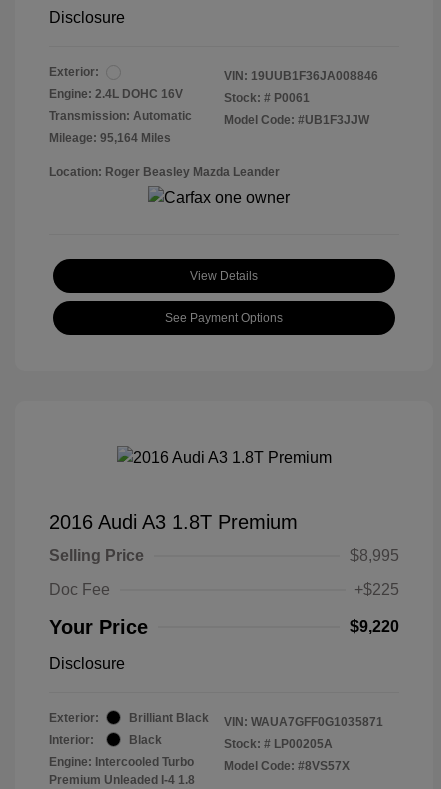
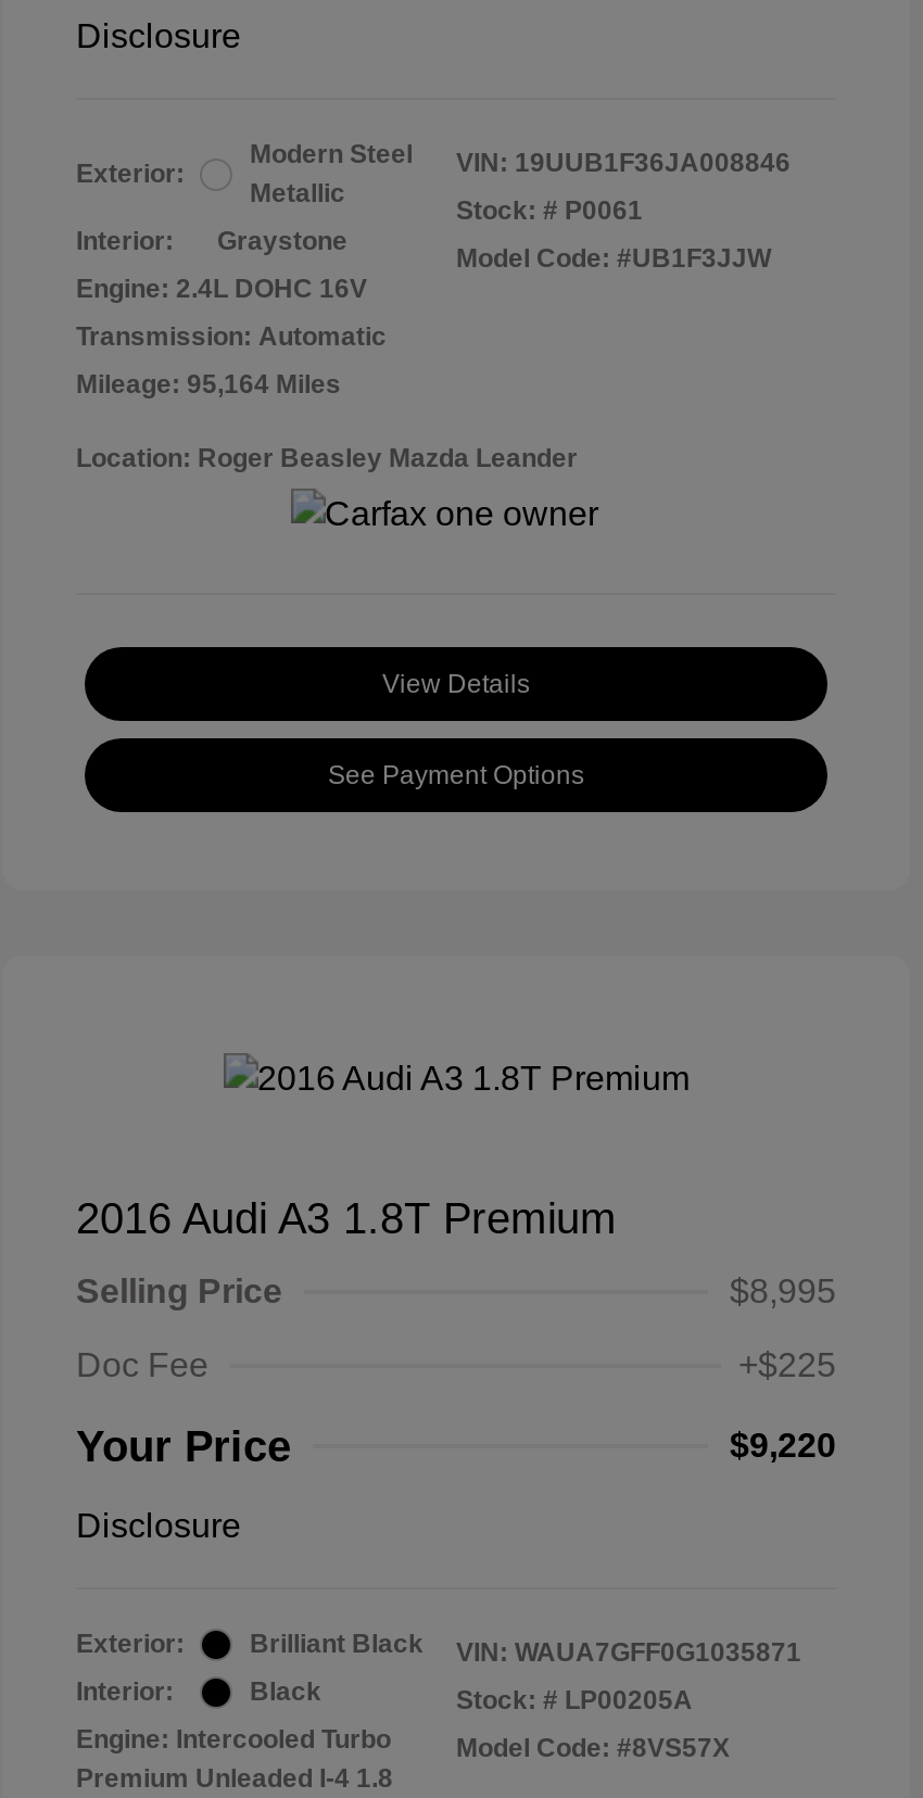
+ Modern Steel
+ Metallic
+ Interior:
+ Graystone
